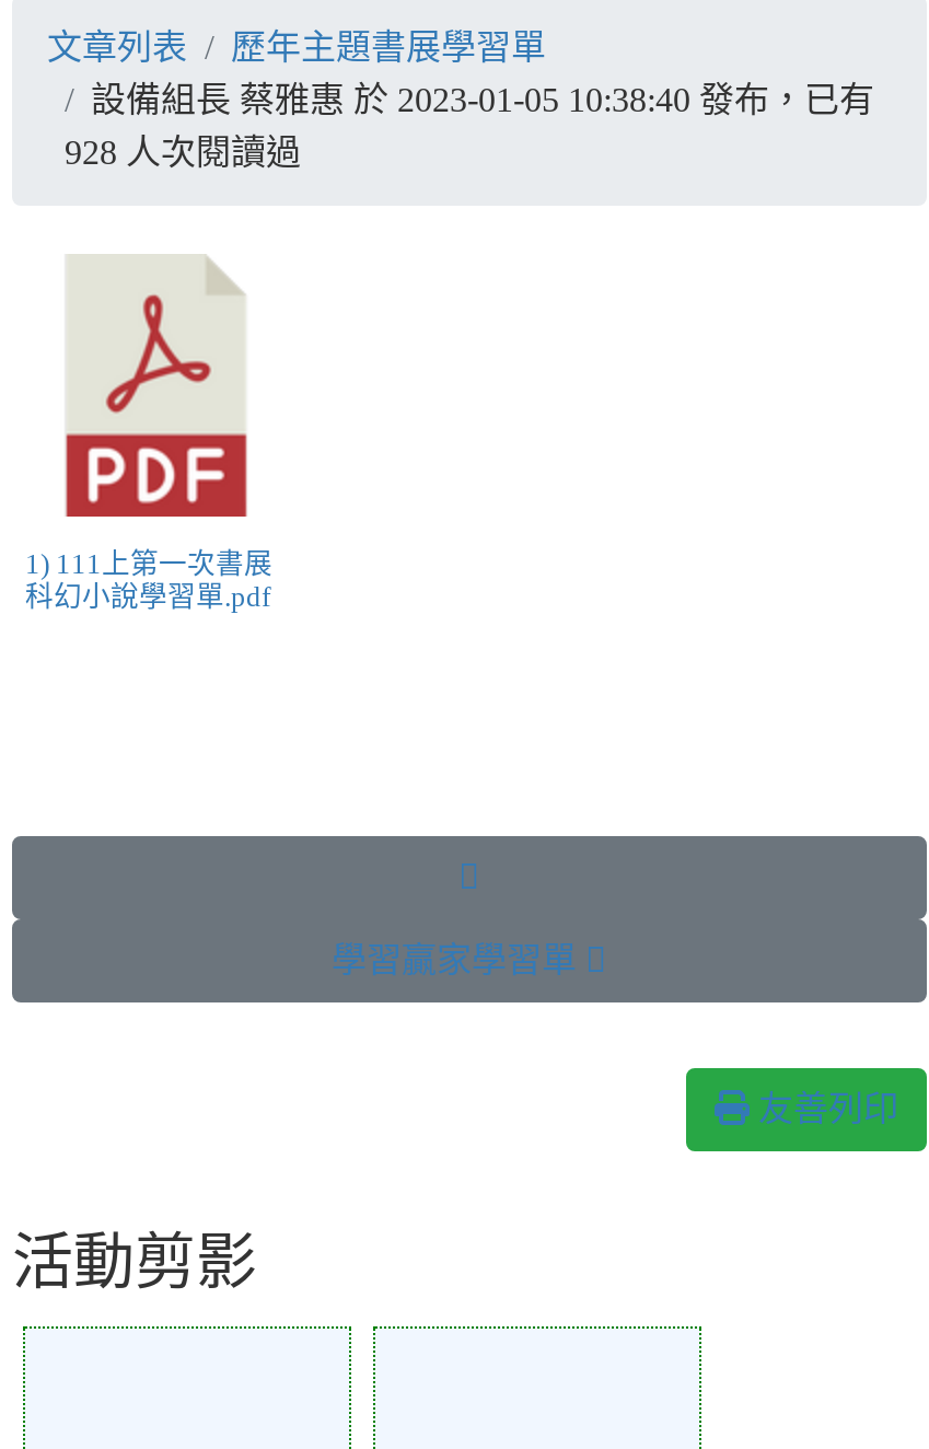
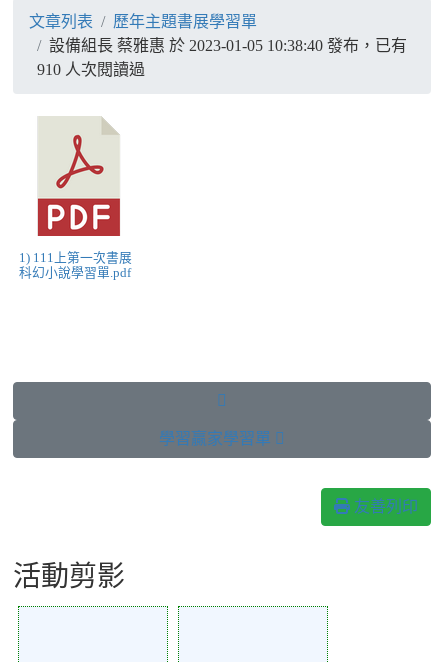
- 928 人次閱讀過
+ 910 人次閱讀過
